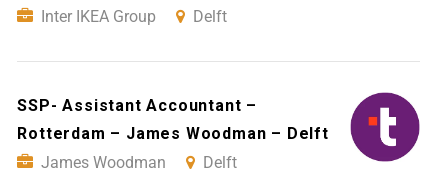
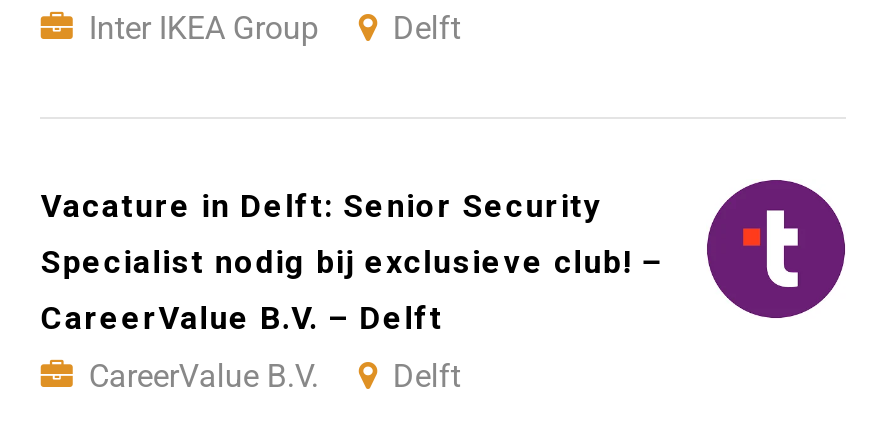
- SSP- Assistant Accountant –
- Rotterdam – James Woodman – Delft
- James Woodman
+ Vacature in Delft: Senior Security
+ Specialist nodig bij exclusieve club! –
+ CareerValue B.V. – Delft
+ CareerValue B.V.
